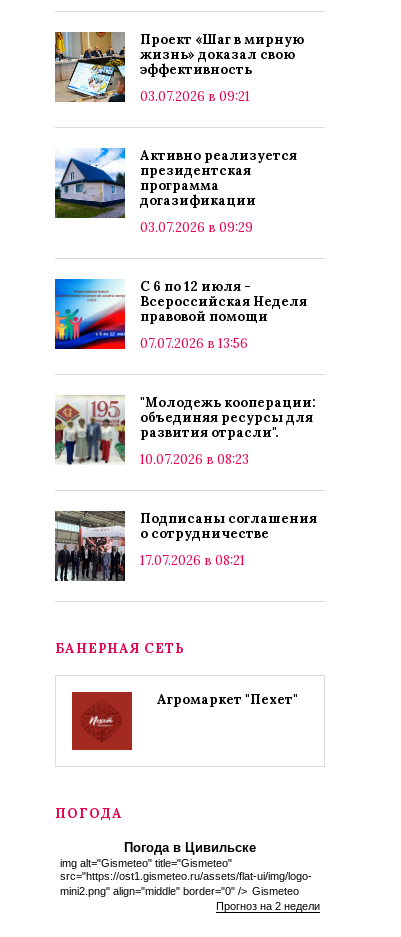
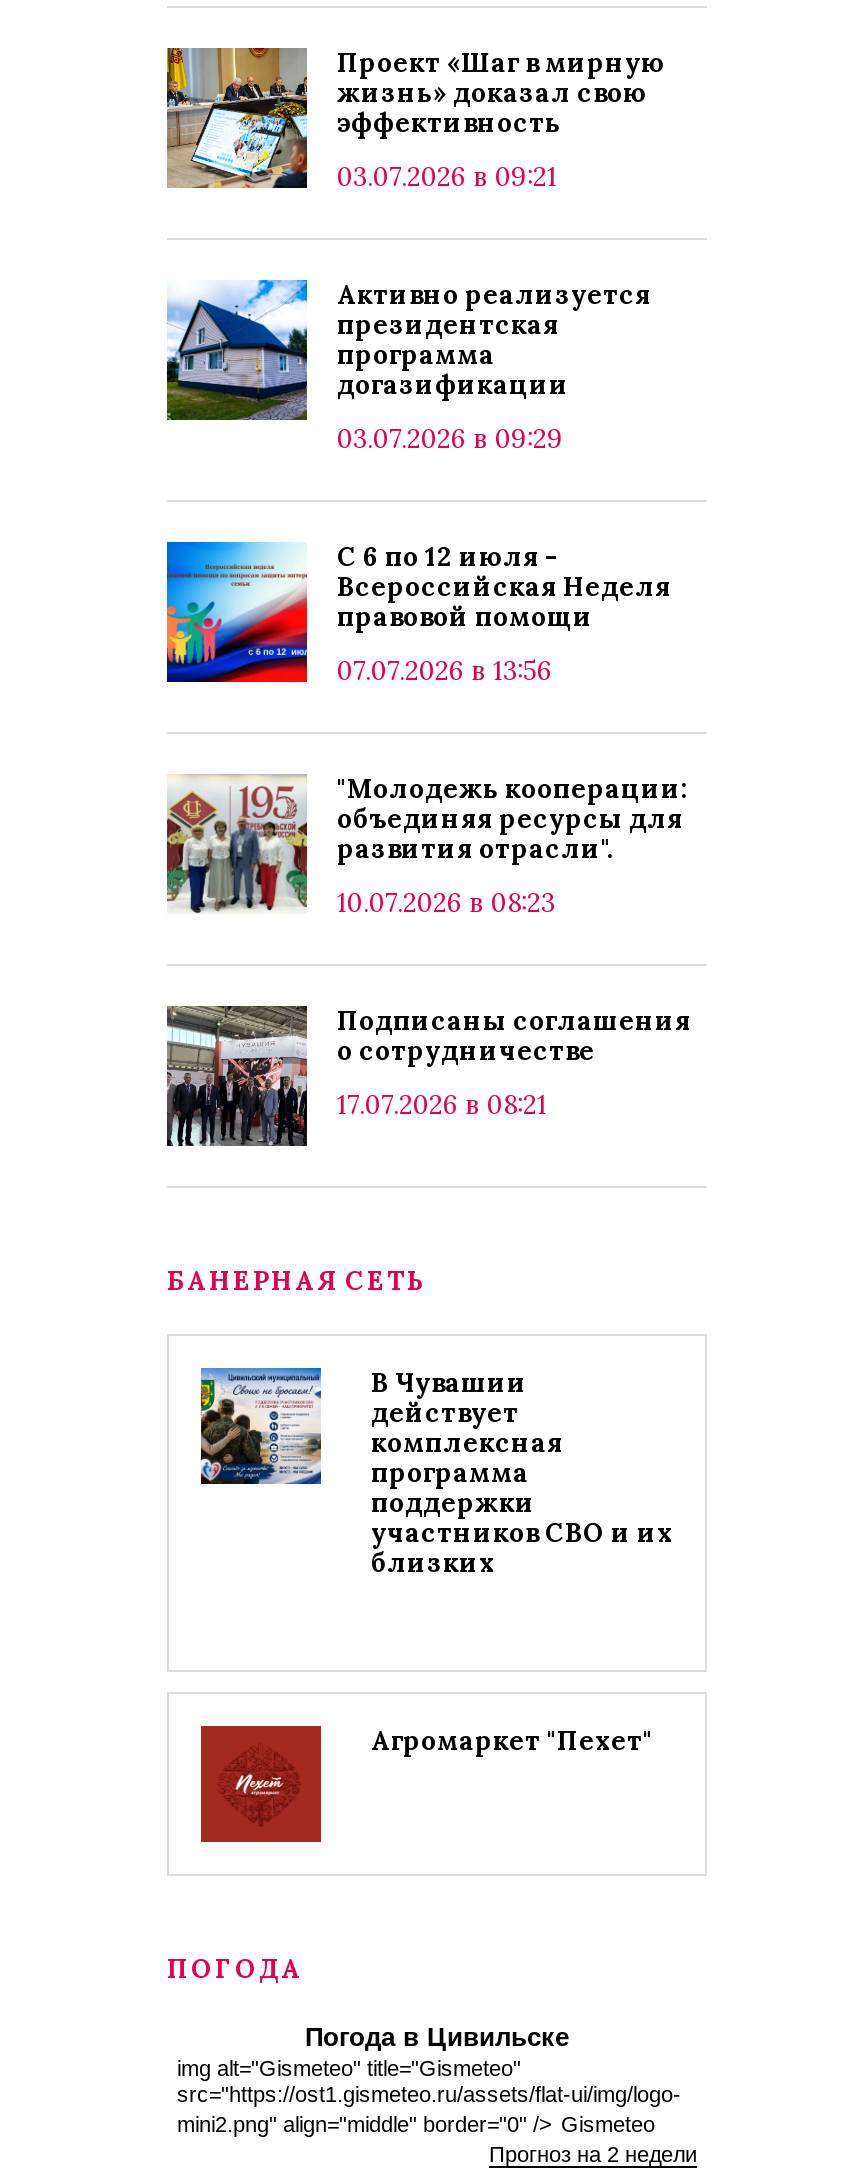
+ [image]
+ В Чувашии
+ действует
+ комплексная
+ программа
+ поддержки
+ участников СВО и их
+ близких
